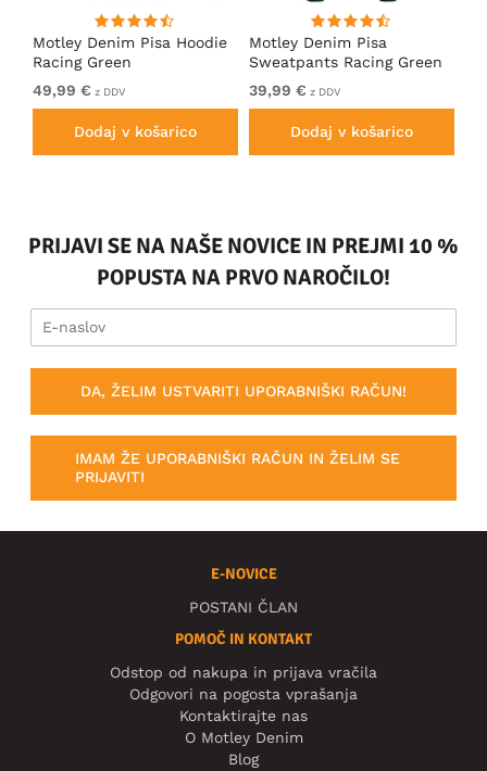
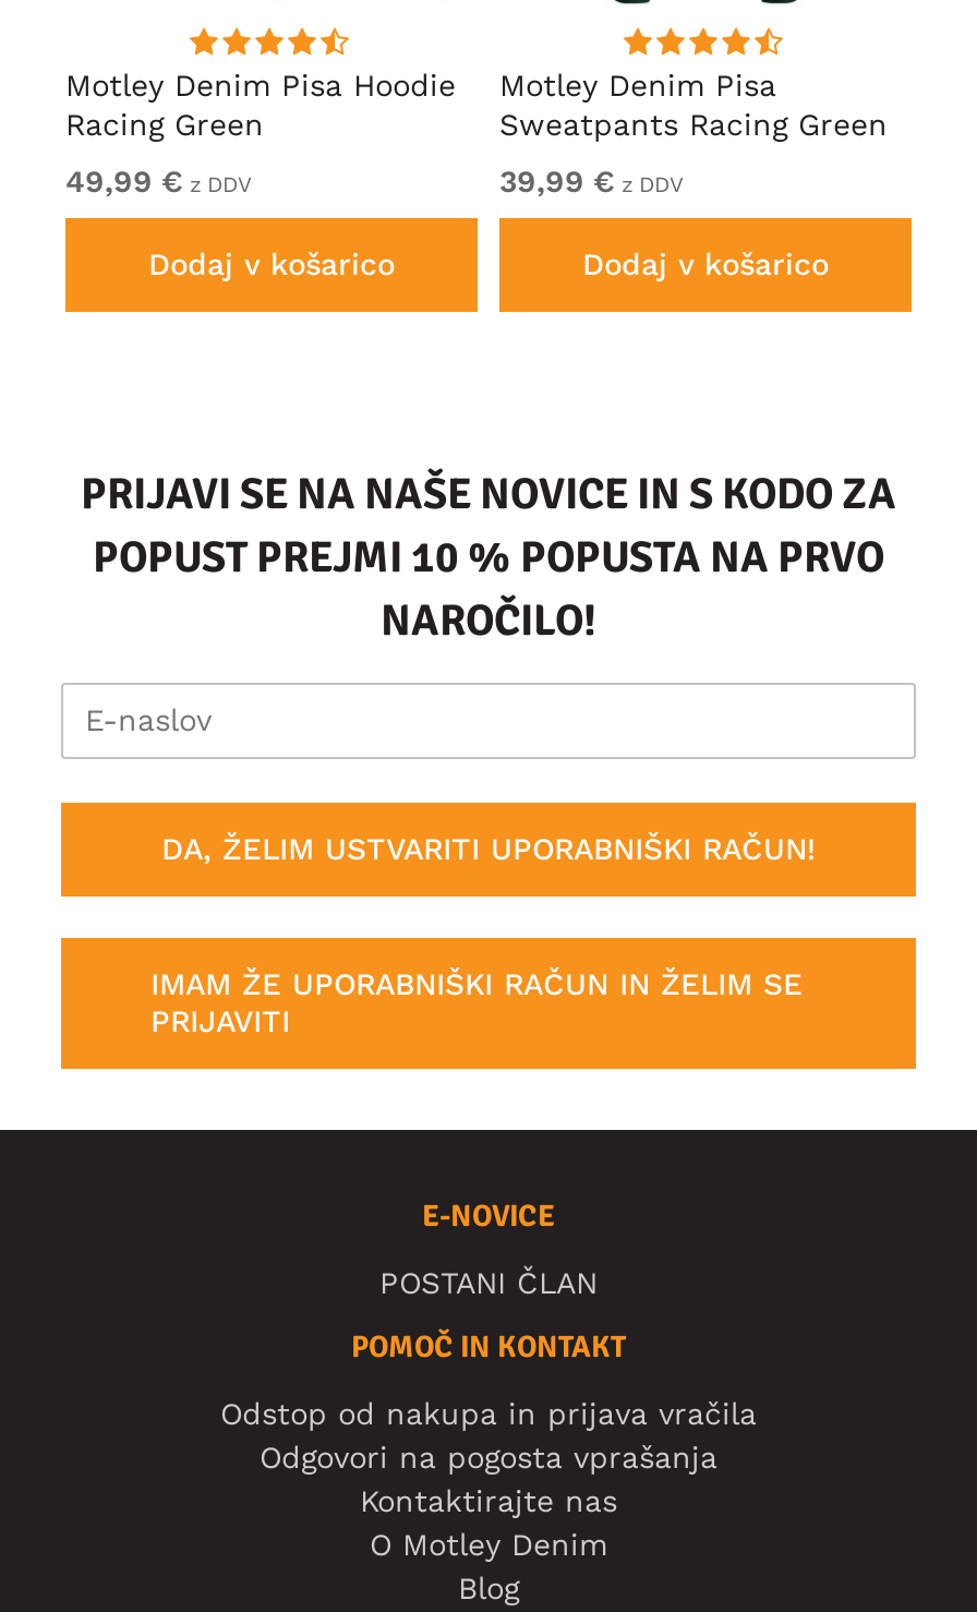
- PRIJAVI SE NA NAŠE NOVICE IN PREJMI 10 %
- POPUSTA NA PRVO NAROČILO!
+ PRIJAVI SE NA NAŠE NOVICE IN S KODO ZA
+ POPUST PREJMI 10 % POPUSTA NA PRVO
+ NAROČILO!
